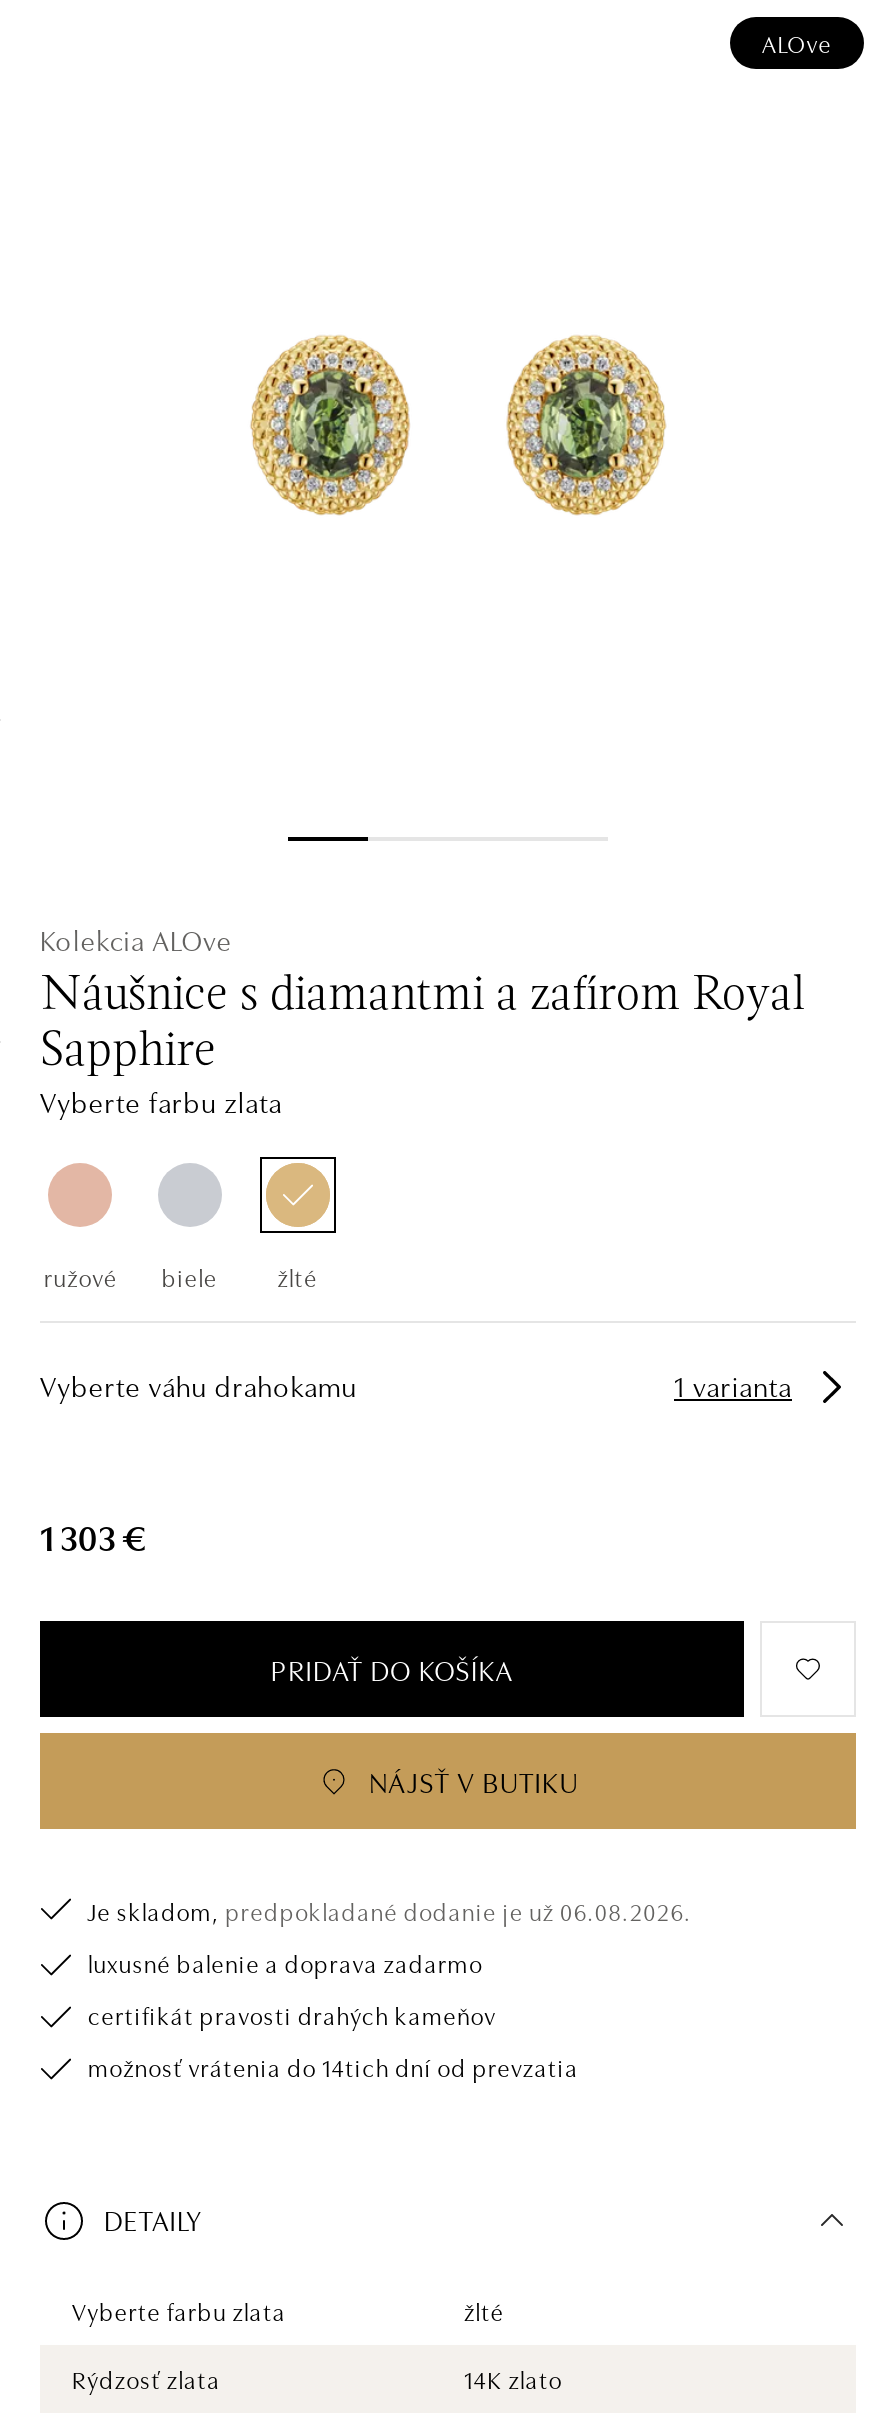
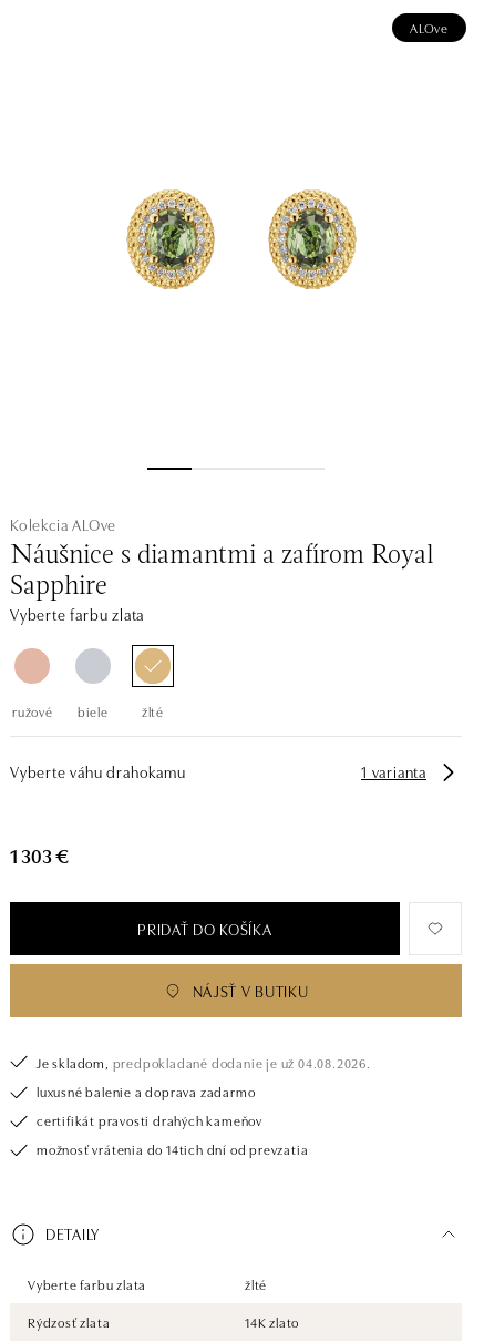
- Je skladom, predpokladané dodanie je už 06.08.2026.
+ Je skladom, predpokladané dodanie je už 04.08.2026.
